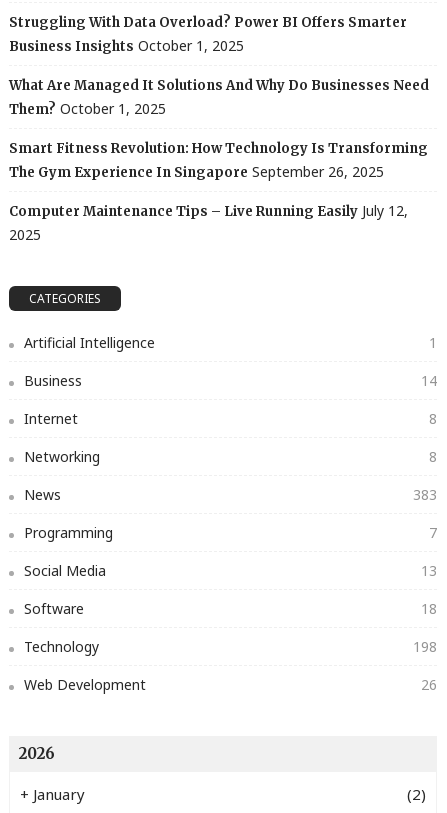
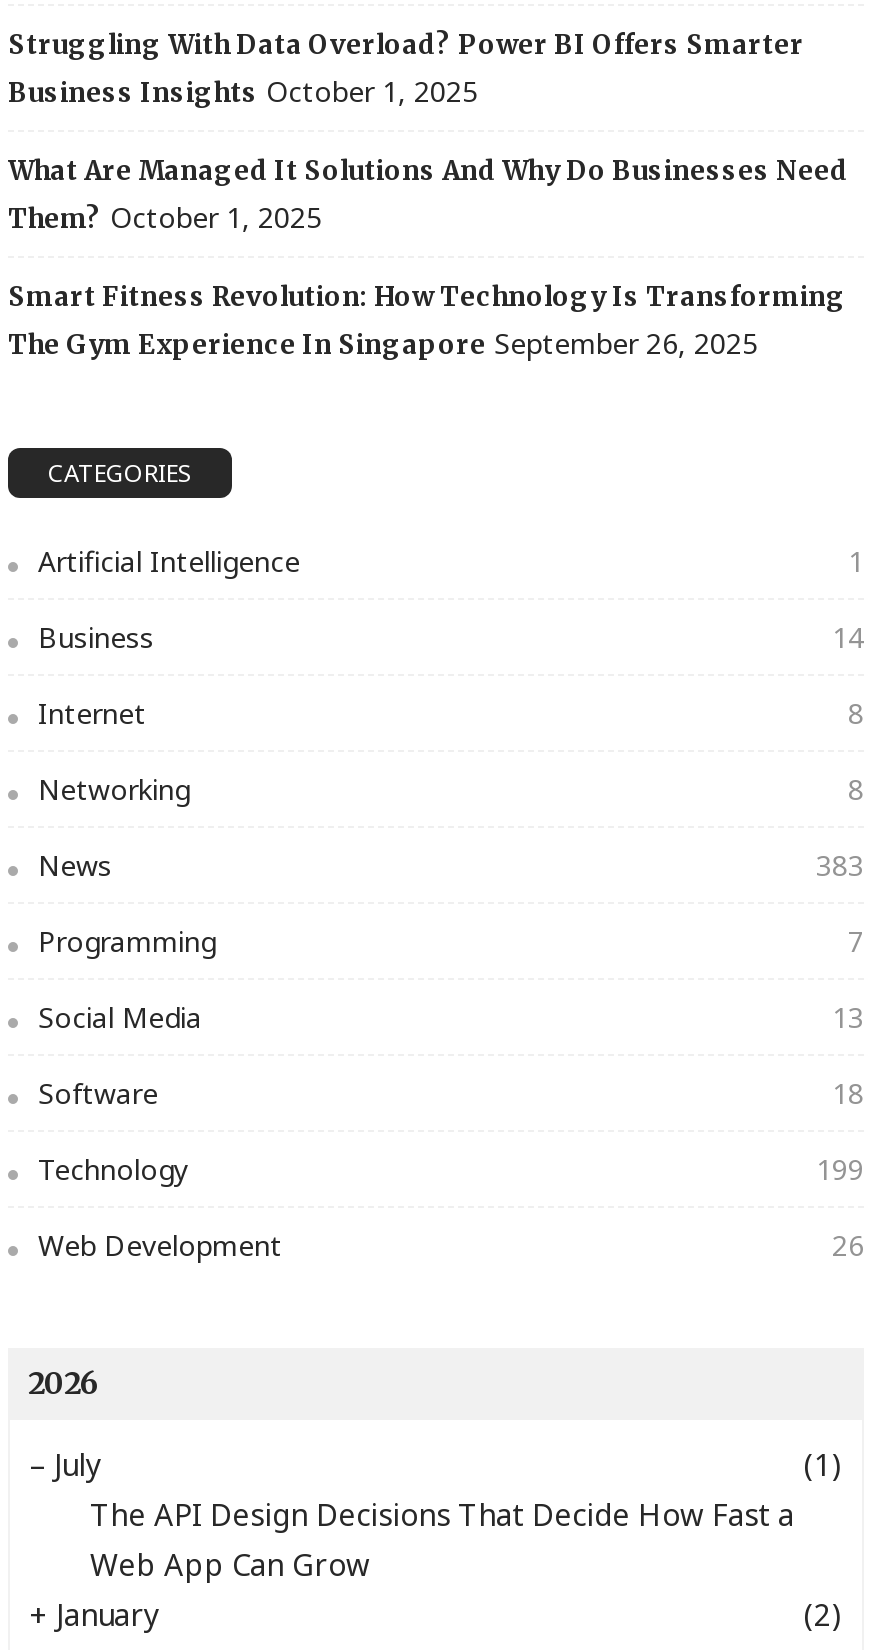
- Computer Maintenance Tips – Live Running Easily July 12,
- 2025

moved up: CATEGORIES | Artificial Intelligence | 1 | ... | 26 | 2026

- 198
+ 199

+ – July
+ (1)
+ The API Design Decisions That Decide How Fast a
+ Web App Can Grow
